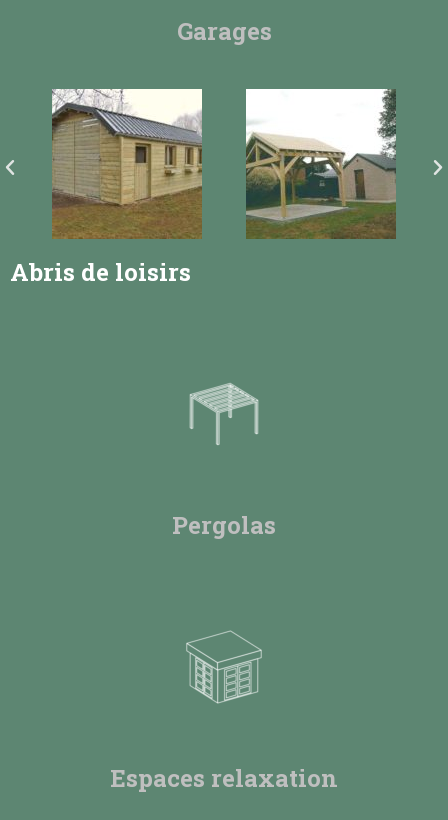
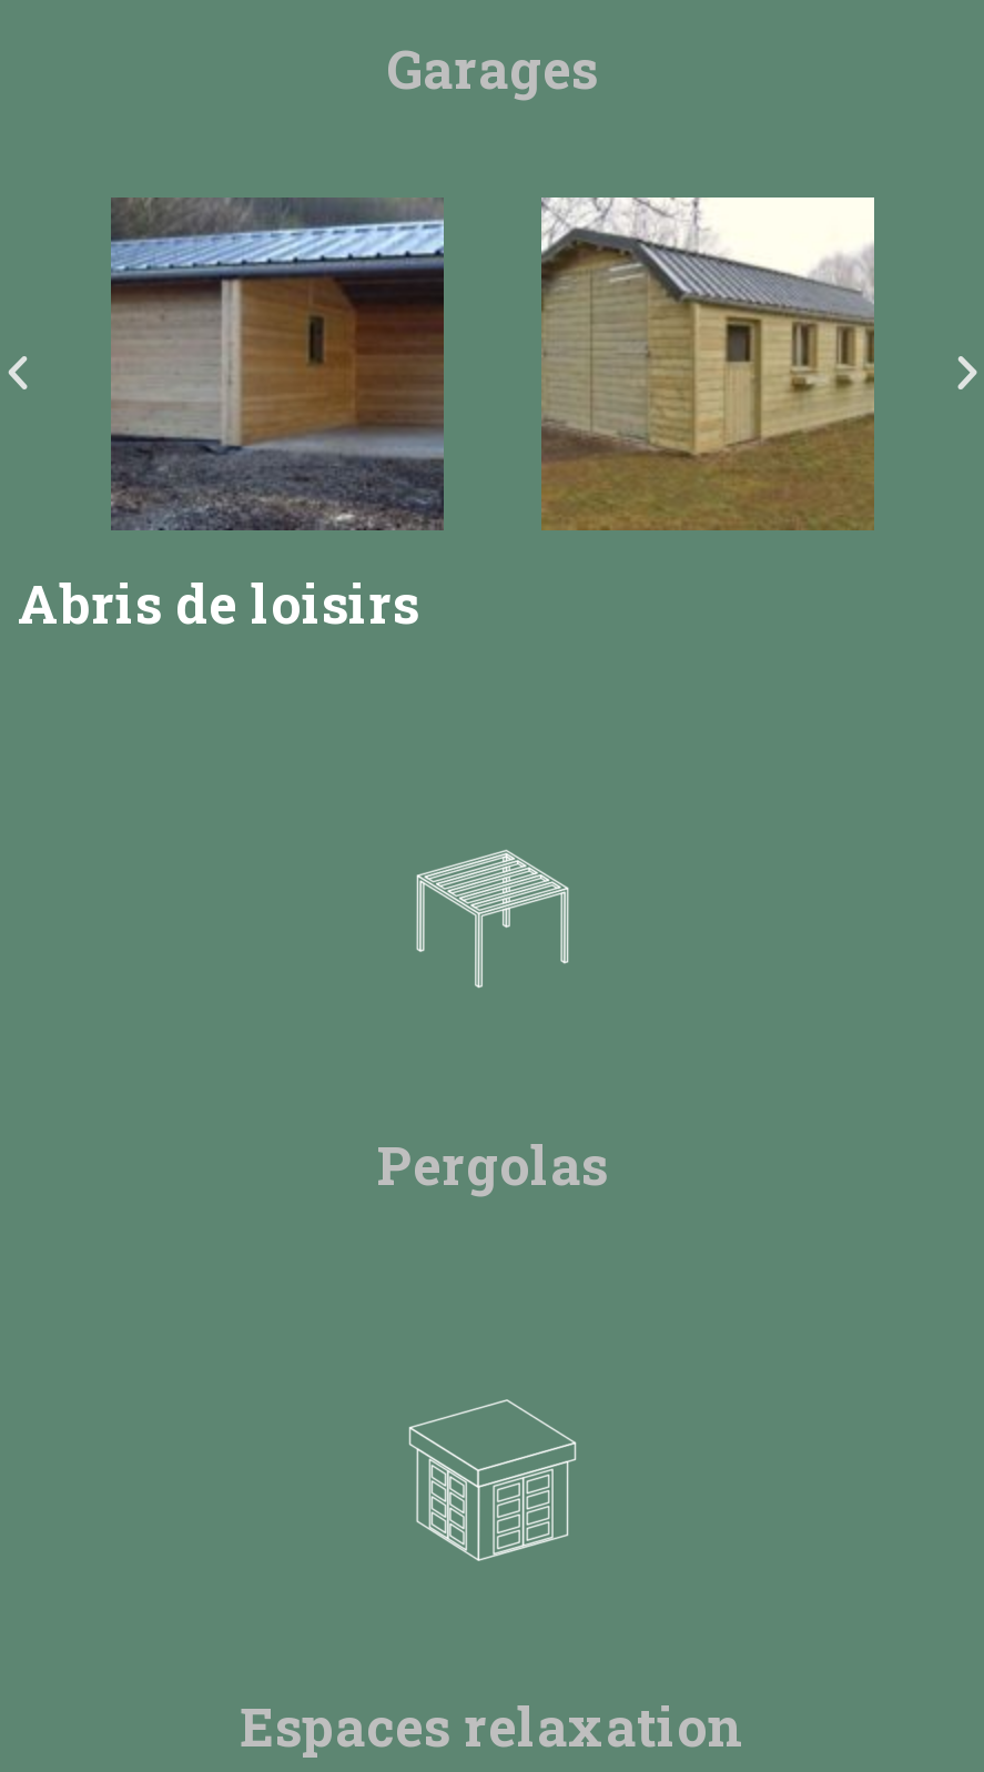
- [image]
+ [image]

- [image]
+ [image]
